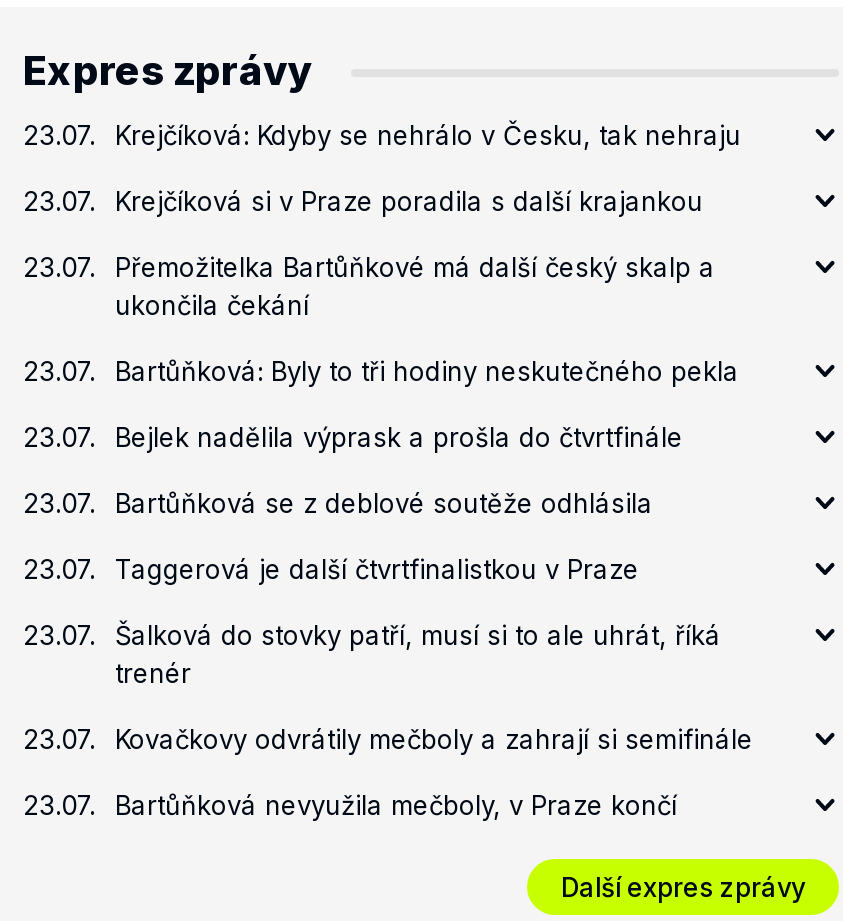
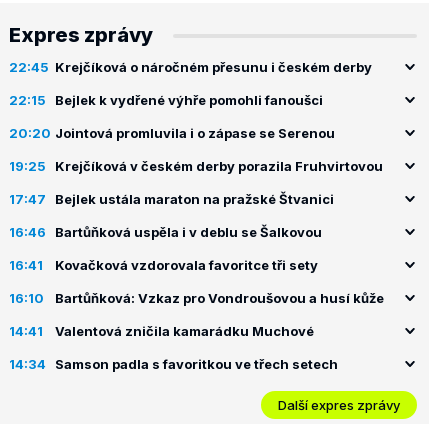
- 23.07.
- Krejčíková: Kdyby se nehrálo v Česku, tak nehraju
+ 22:45 Krejčíková o náročném přesunu i českém derby

- 23.07.
- Krejčíková si v Praze poradila s další krajankou
+ 22:15 Bejlek k vydřené výhře pomohli fanoušci

- 23.07.
- Přemožitelka Bartůňkové má další český skalp a
- ukončila čekání
+ 20:20 Jointová promluvila i o zápase se Serenou

- 23.07.
- Bartůňková: Byly to tři hodiny neskutečného pekla
+ 19:25 Krejčíková v českém derby porazila Fruhvirtovou

- 23.07.
- Bejlek nadělila výprask a prošla do čtvrtfinále
+ 17:47 Bejlek ustála maraton na pražské Štvanici

- 23.07.
- Bartůňková se z deblové soutěže odhlásila
+ 16:46 Bartůňková uspěla i v deblu se Šalkovou

- 23.07.
- Taggerová je další čtvrtfinalistkou v Praze
+ 16:41
+ Kovačková vzdorovala favoritce tři sety

- 23.07.
- Šalková do stovky patří, musí si to ale uhrát, říká
- trenér
+ 16:10
+ Bartůňková: Vzkaz pro Vondroušovou a husí kůže

- 23.07.
- Kovačkovy odvrátily mečboly a zahrají si semifinále
+ 14:41
+ Valentová zničila kamarádku Muchové

- 23.07.
- Bartůňková nevyužila mečboly, v Praze končí
+ 14:34 Samson padla s favoritkou ve třech setech
